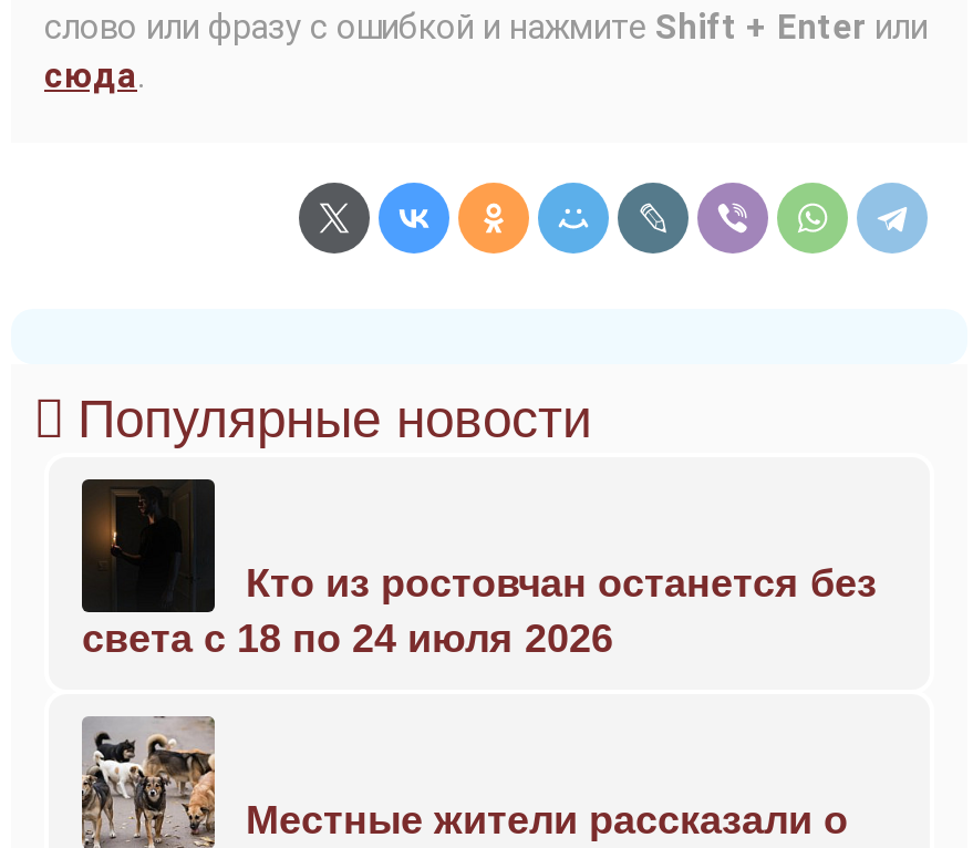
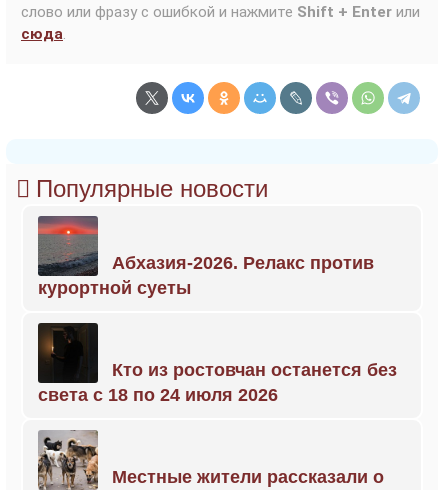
+ [image]
+ Абхазия-2026. Релакс против
+ курортной суеты
